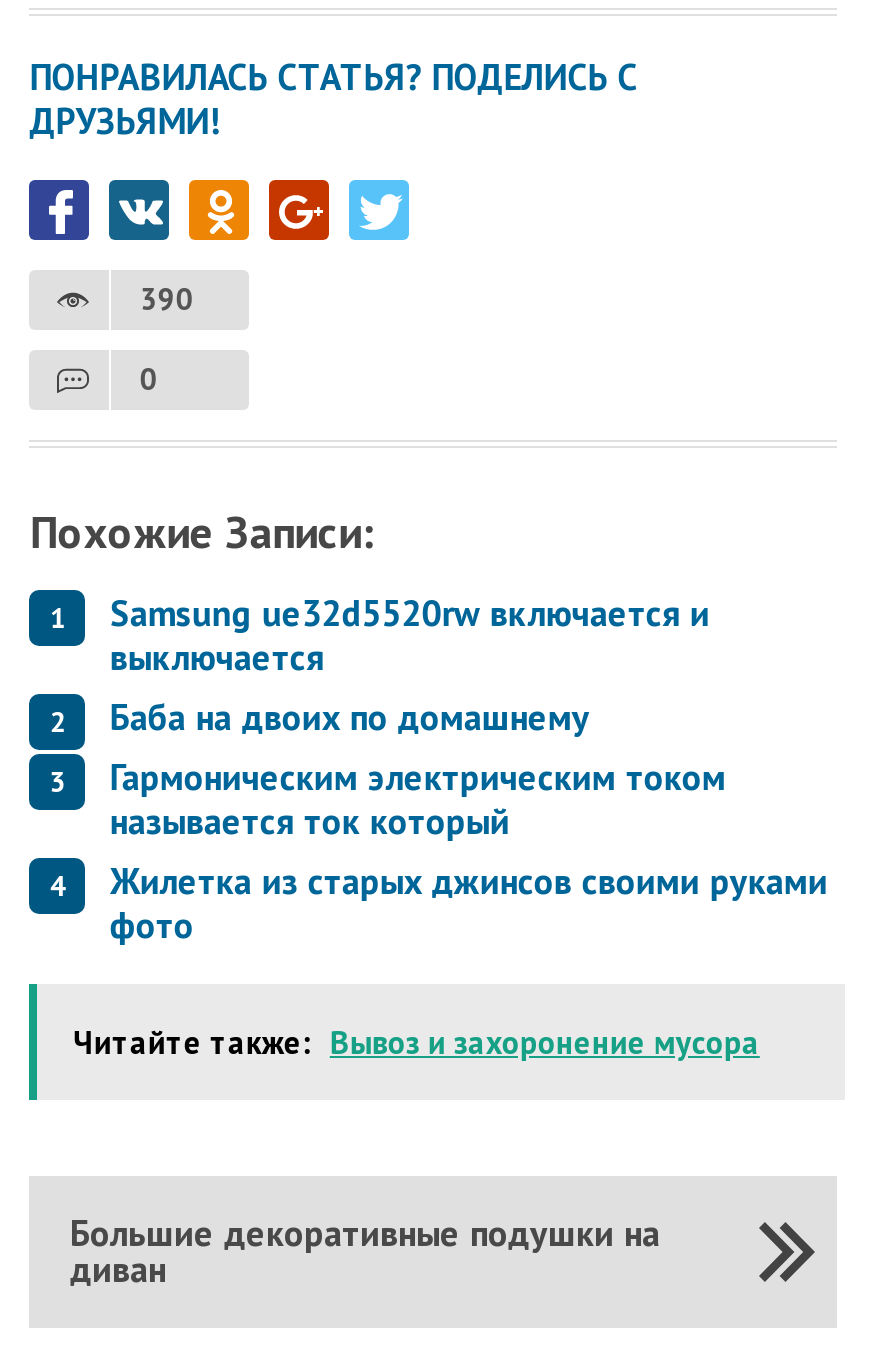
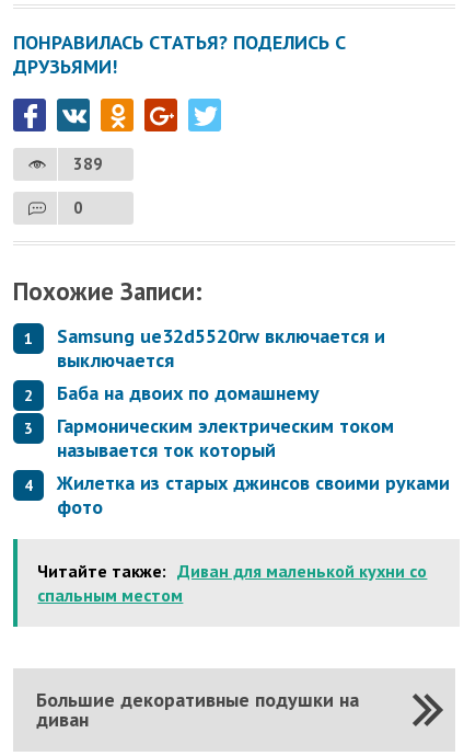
- 390
+ 389

- Читайте также: Вывоз и захоронение мусора
+ Читайте также: Диван для маленькой кухни со
+ спальным местом
